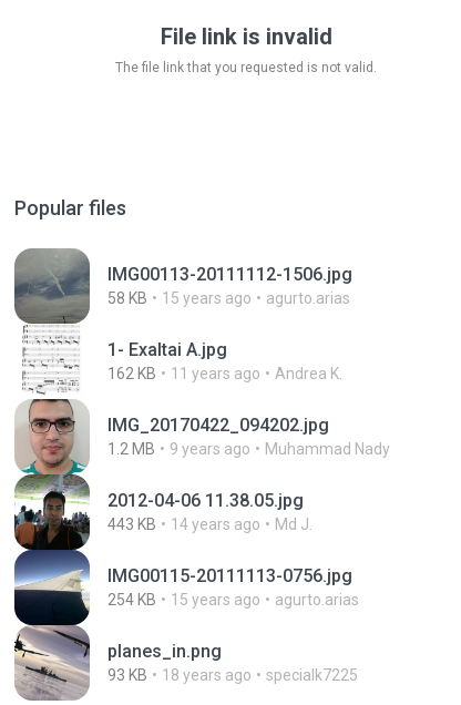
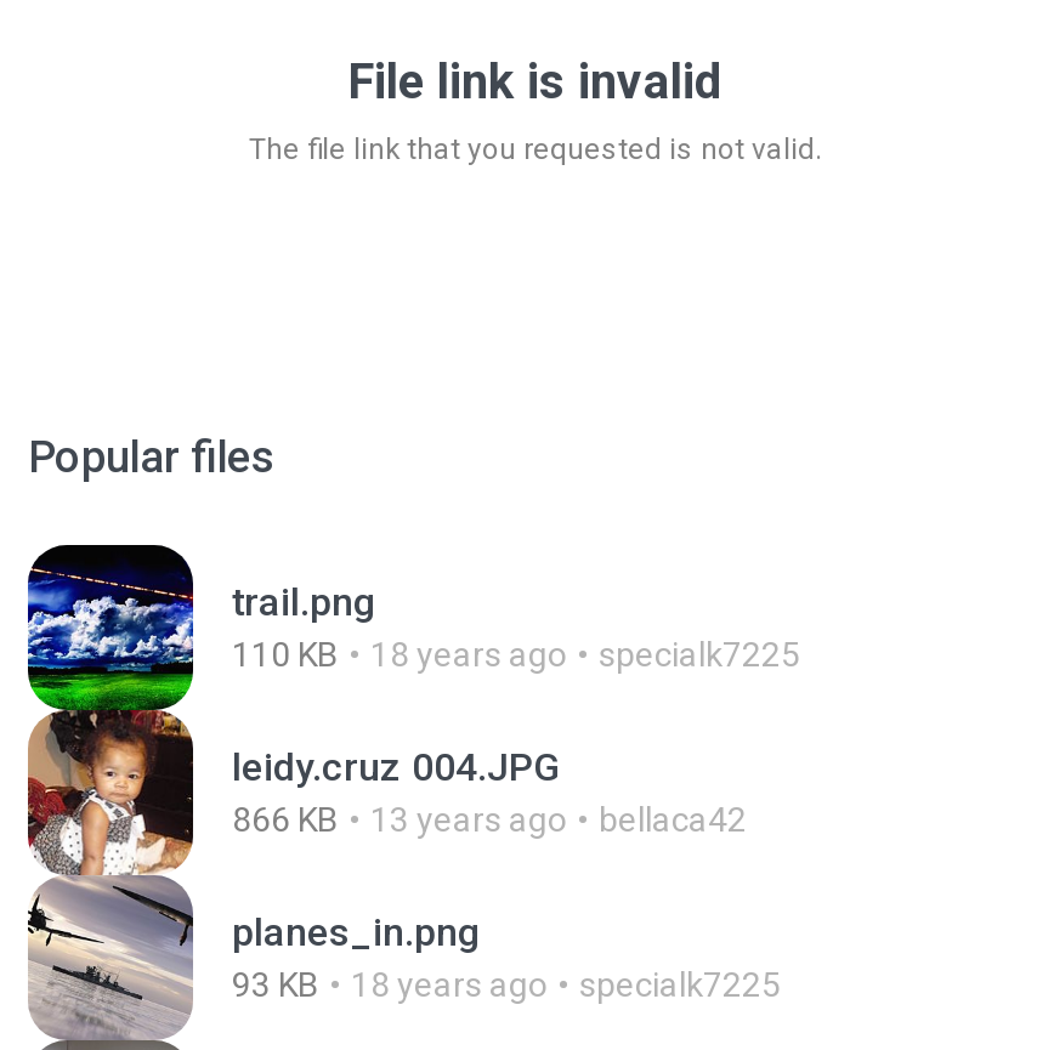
- [image]
- IMG00113-20111112-1506.jpg
- 58 KB
- 15 years ago
- agurto.arias
- 1- Exaltai A.jpg
- 162 KB
- 11 years ago
- Andrea K.
- IMG_20170422_094202.jpg
- 1.2 MB
- 9 years ago
- Muhammad Nady
- 2012-04-06 11.38.05.jpg
- 443 KB
- 14 years ago
- Md J.
- IMG00115-20111113-0756.jpg
- 254 KB
- 15 years ago
- agurto.arias
+ [image]
+ trail.png
+ 110 KB
+ 18 years ago
+ specialk7225
+ leidy.cruz 004.JPG
+ 866 KB
+ 13 years ago
+ bellaca42
